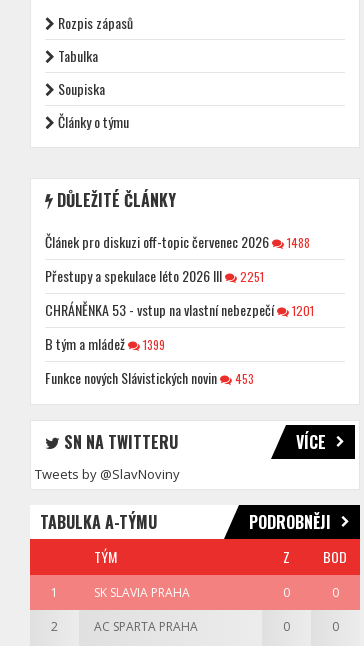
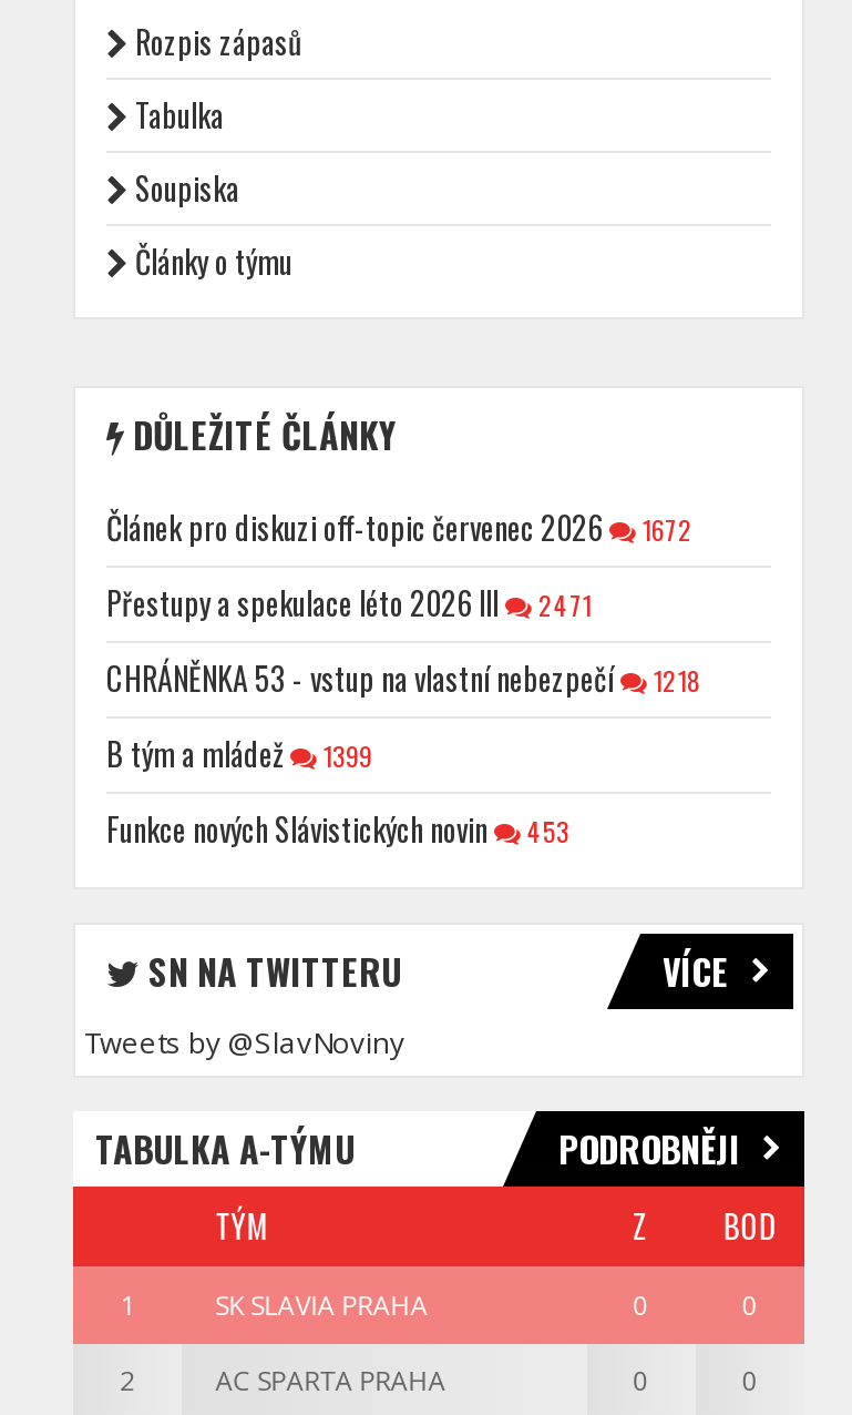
- Článek pro diskuzi off-topic červenec 2026 1488
+ Článek pro diskuzi off-topic červenec 2026 1672

- Přestupy a spekulace léto 2026 III 2251
+ Přestupy a spekulace léto 2026 III 2471

- CHRÁNĚNKA 53 - vstup na vlastní nebezpečí 1201
+ CHRÁNĚNKA 53 - vstup na vlastní nebezpečí 1218
